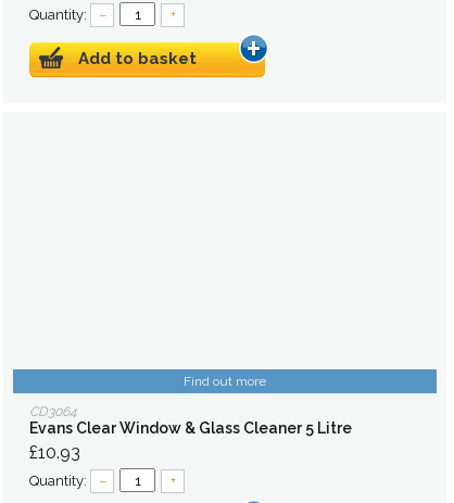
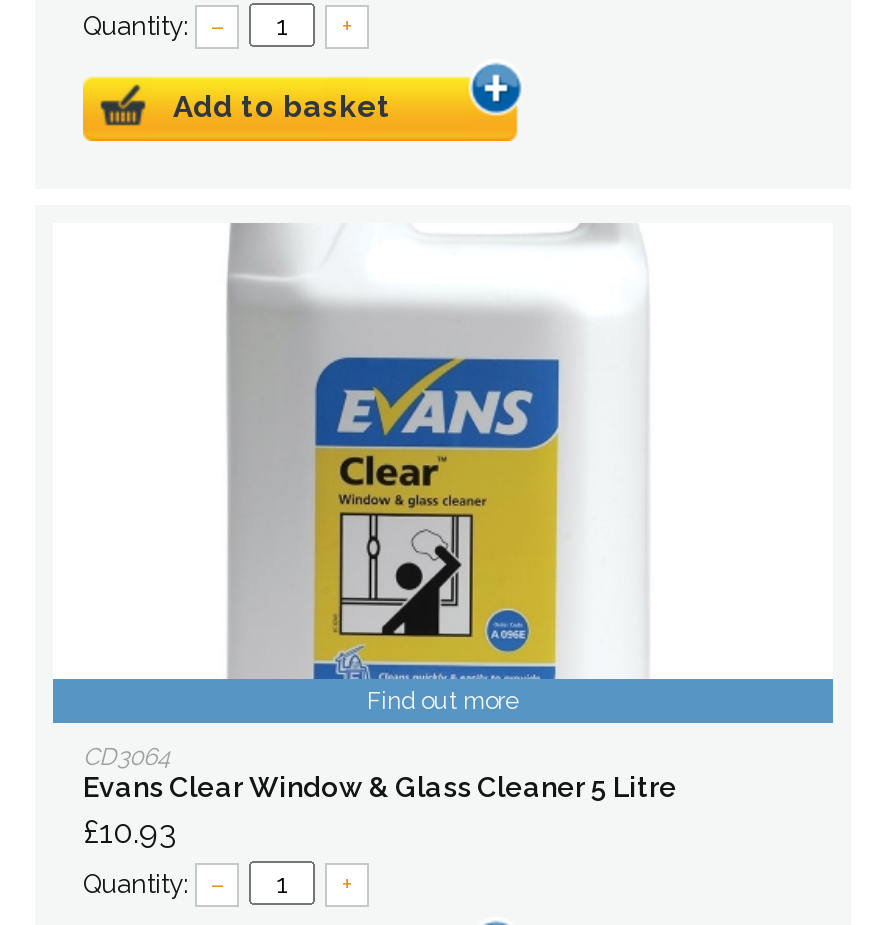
+ [image]
